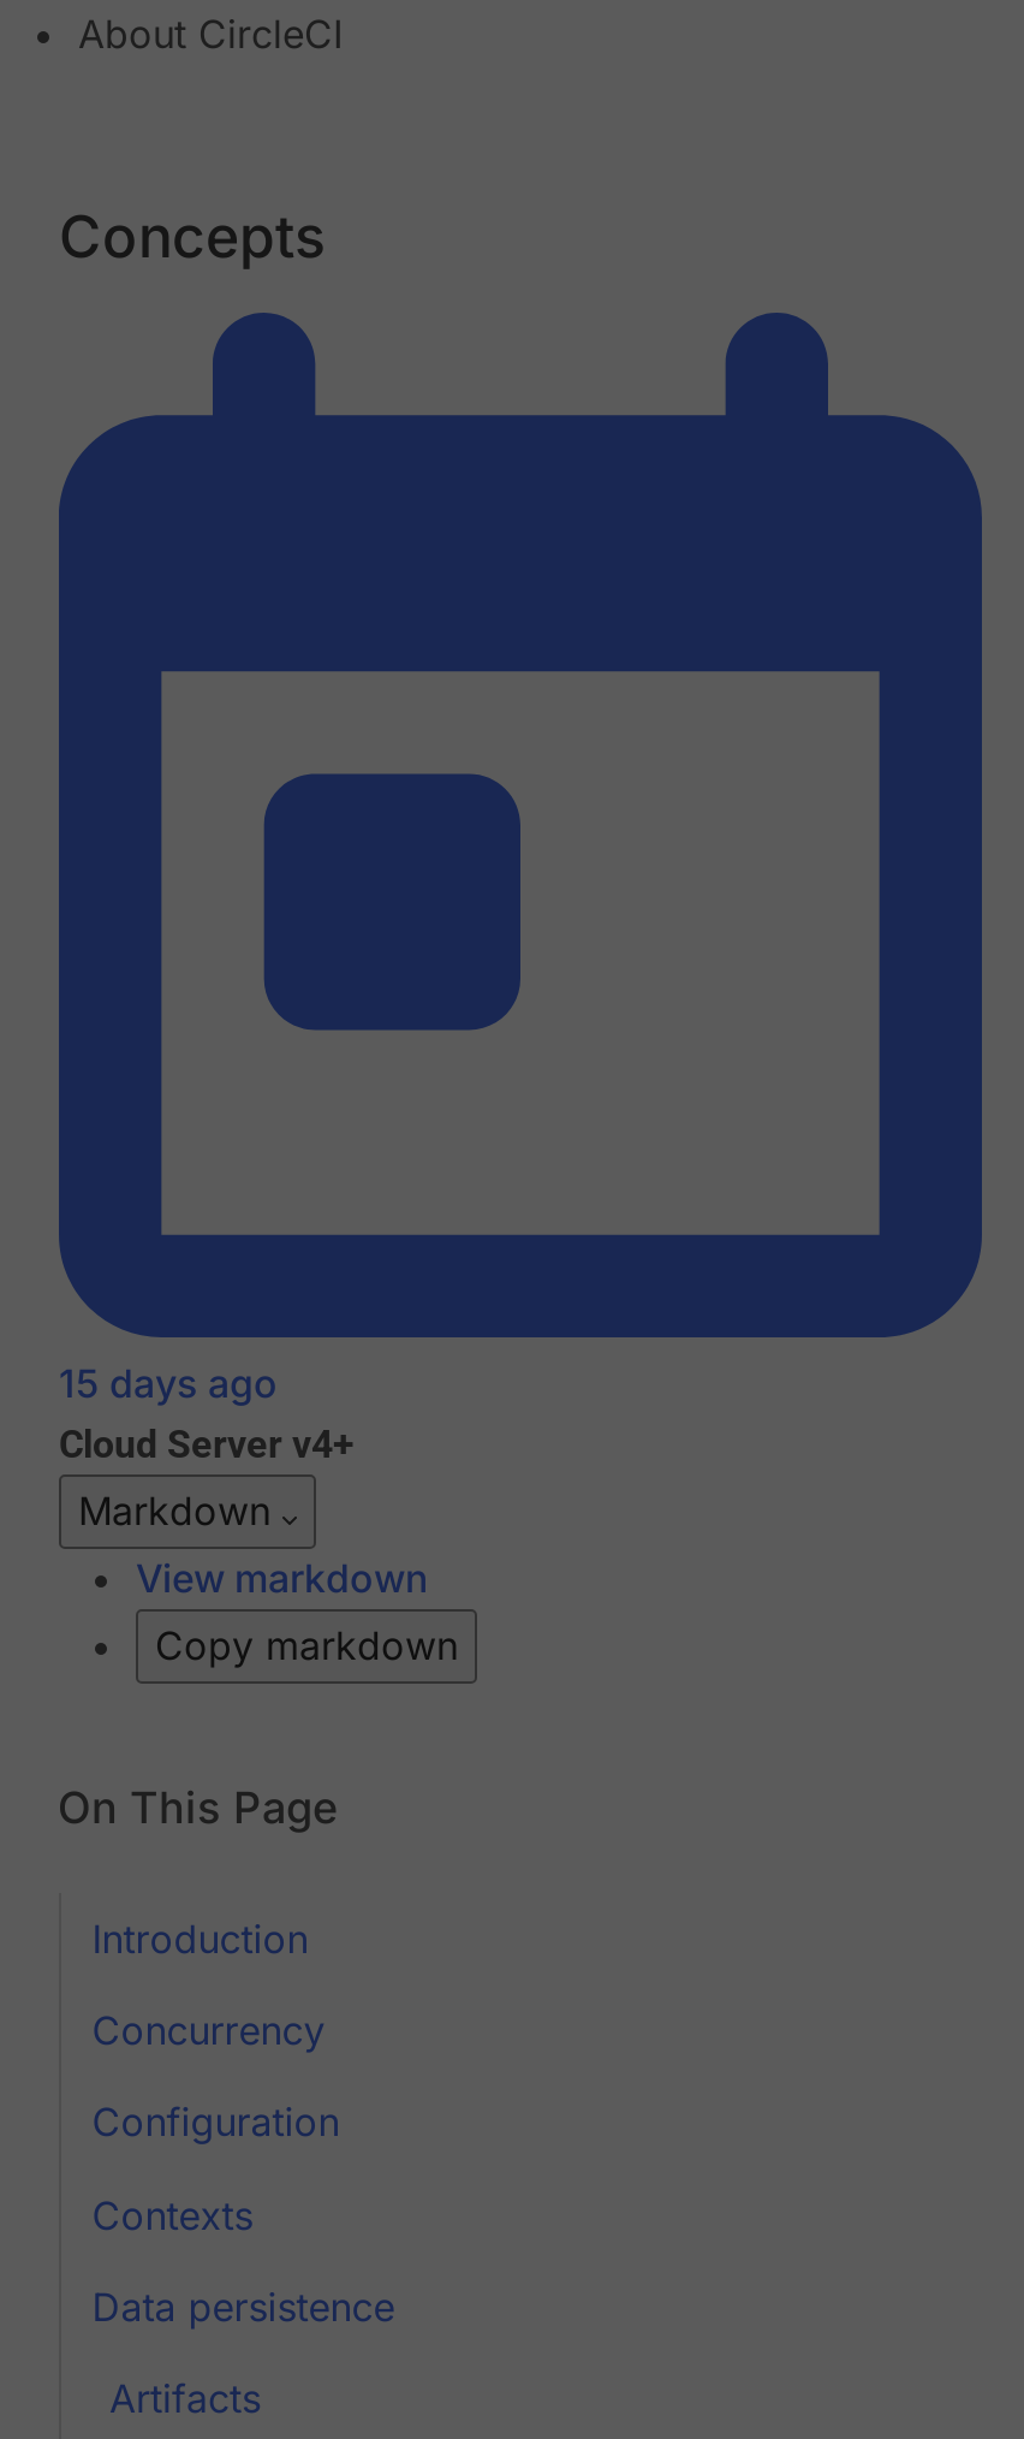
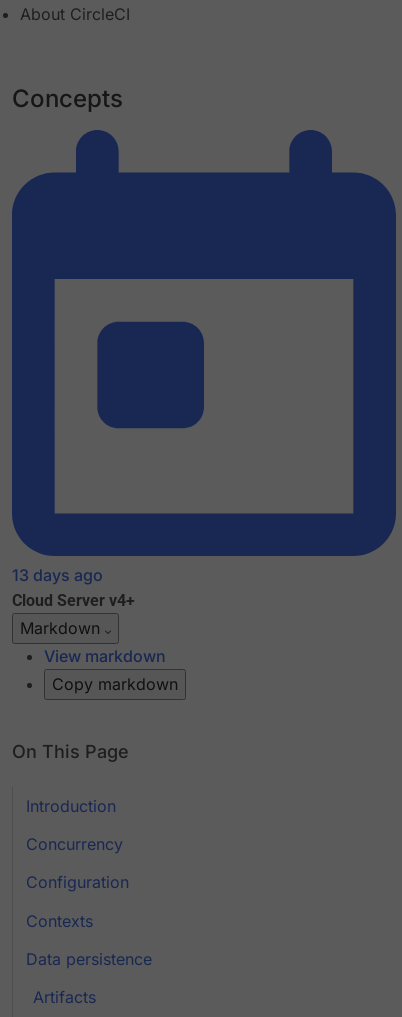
- 15 days ago
+ 13 days ago
